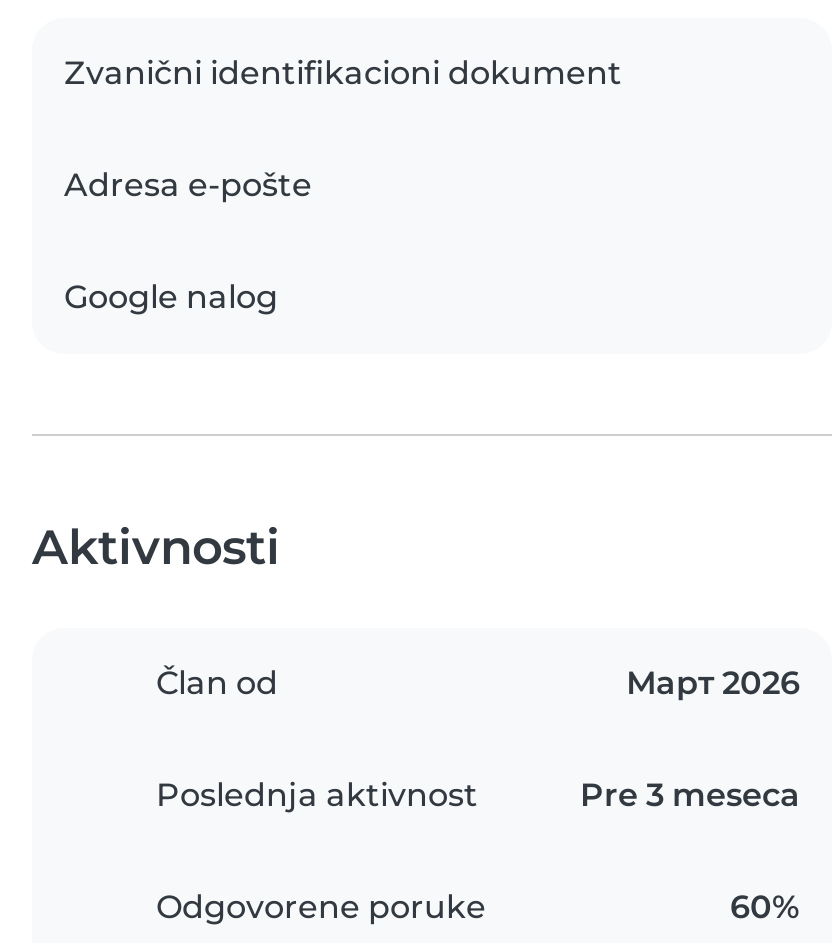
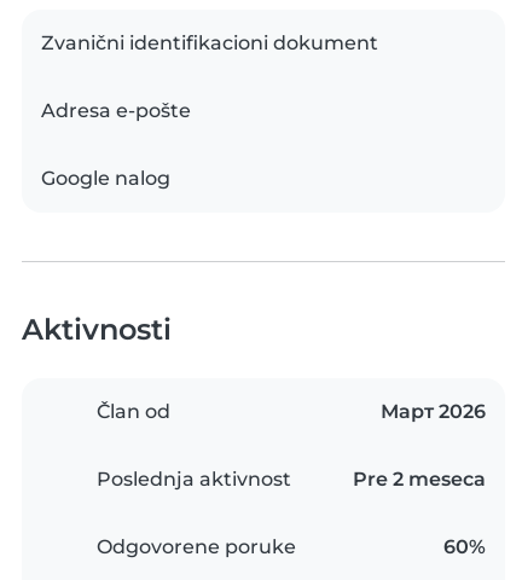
- Pre 3 meseca
+ Pre 2 meseca
